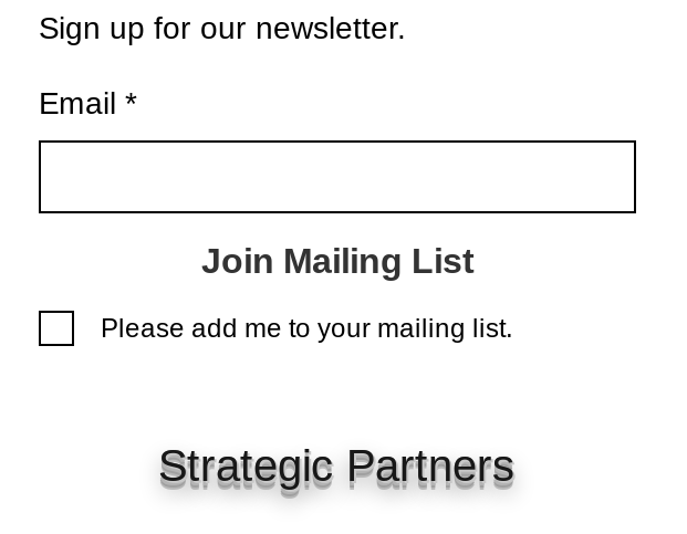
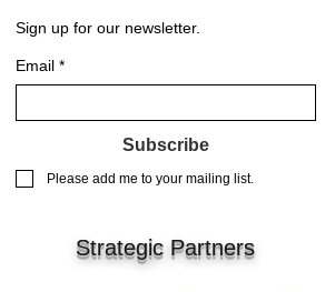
- Join Mailing List
+ Subscribe
